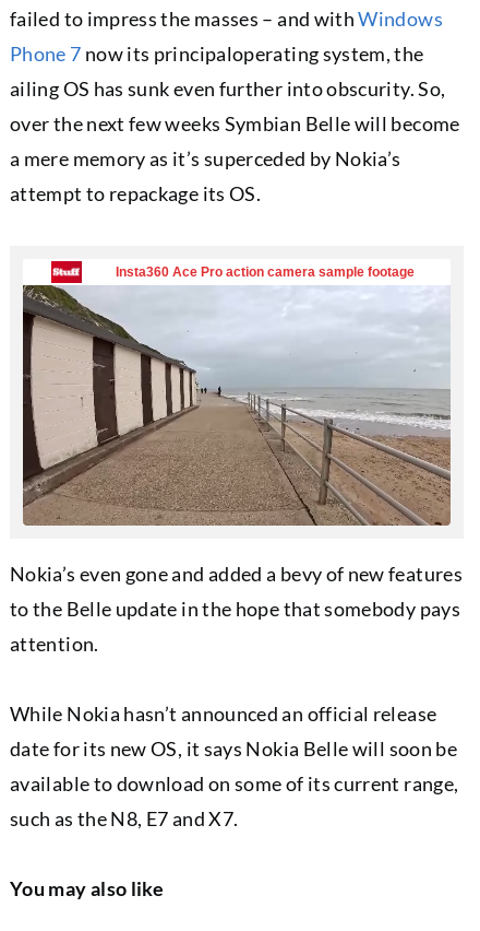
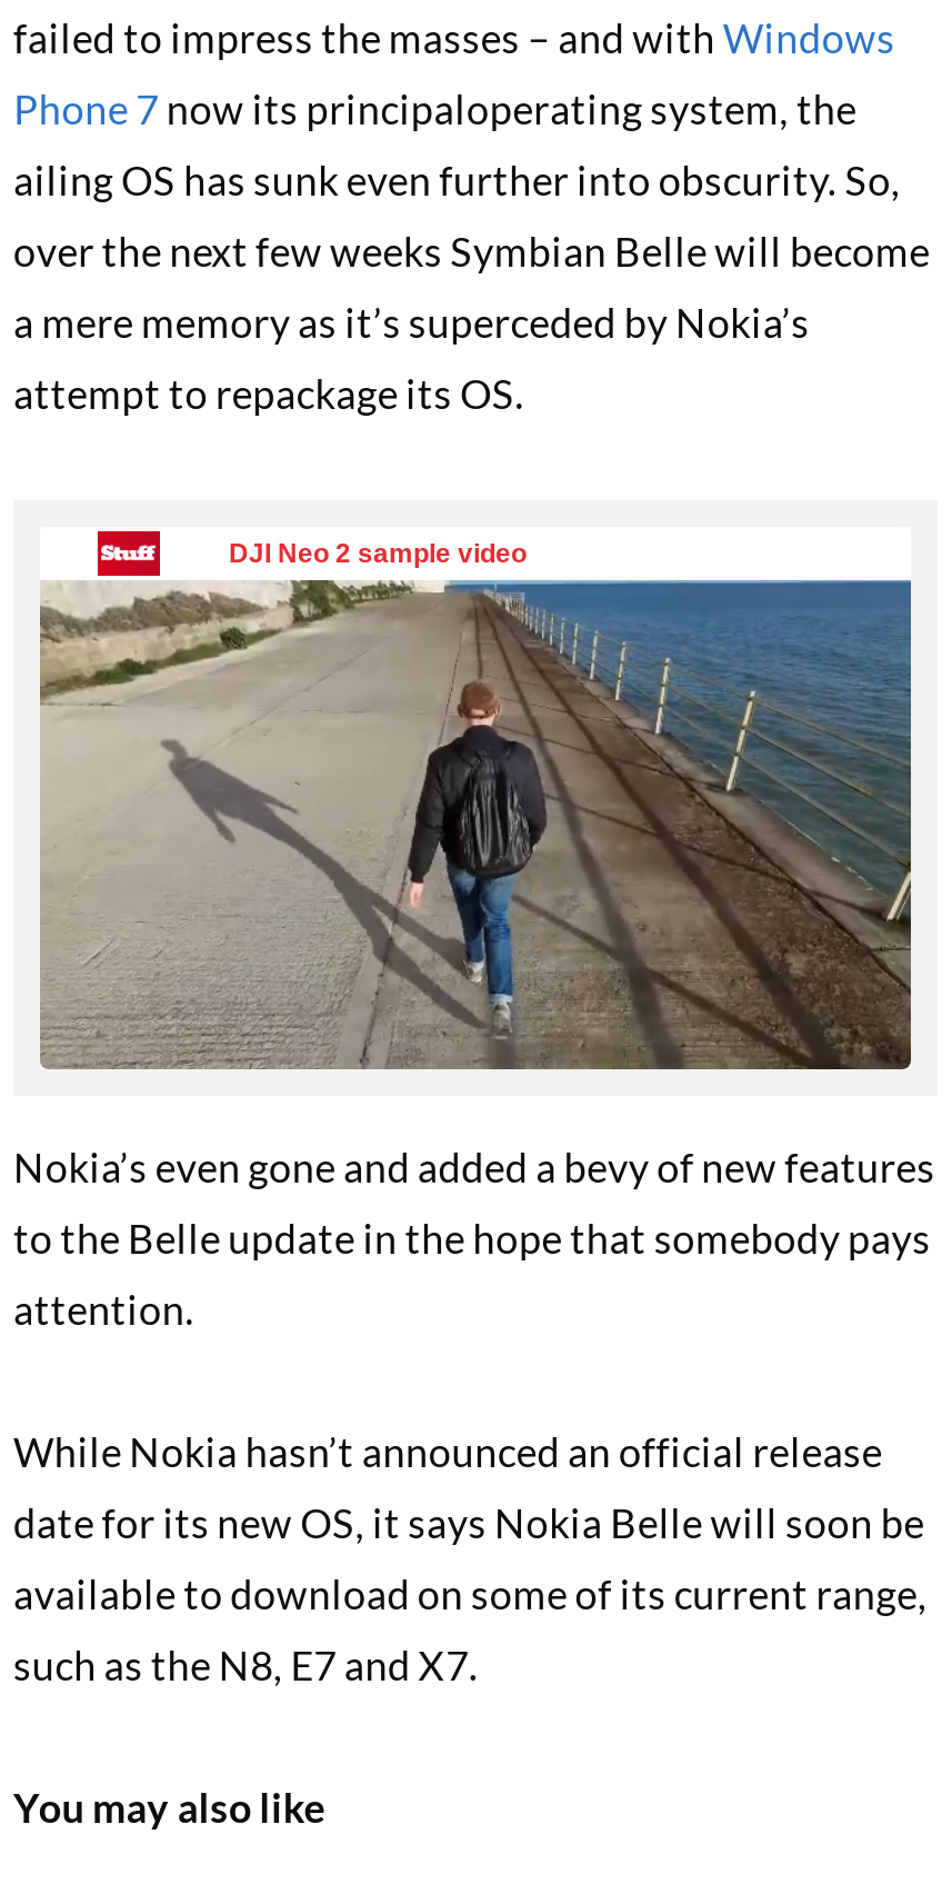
- [image]
+ [image]
